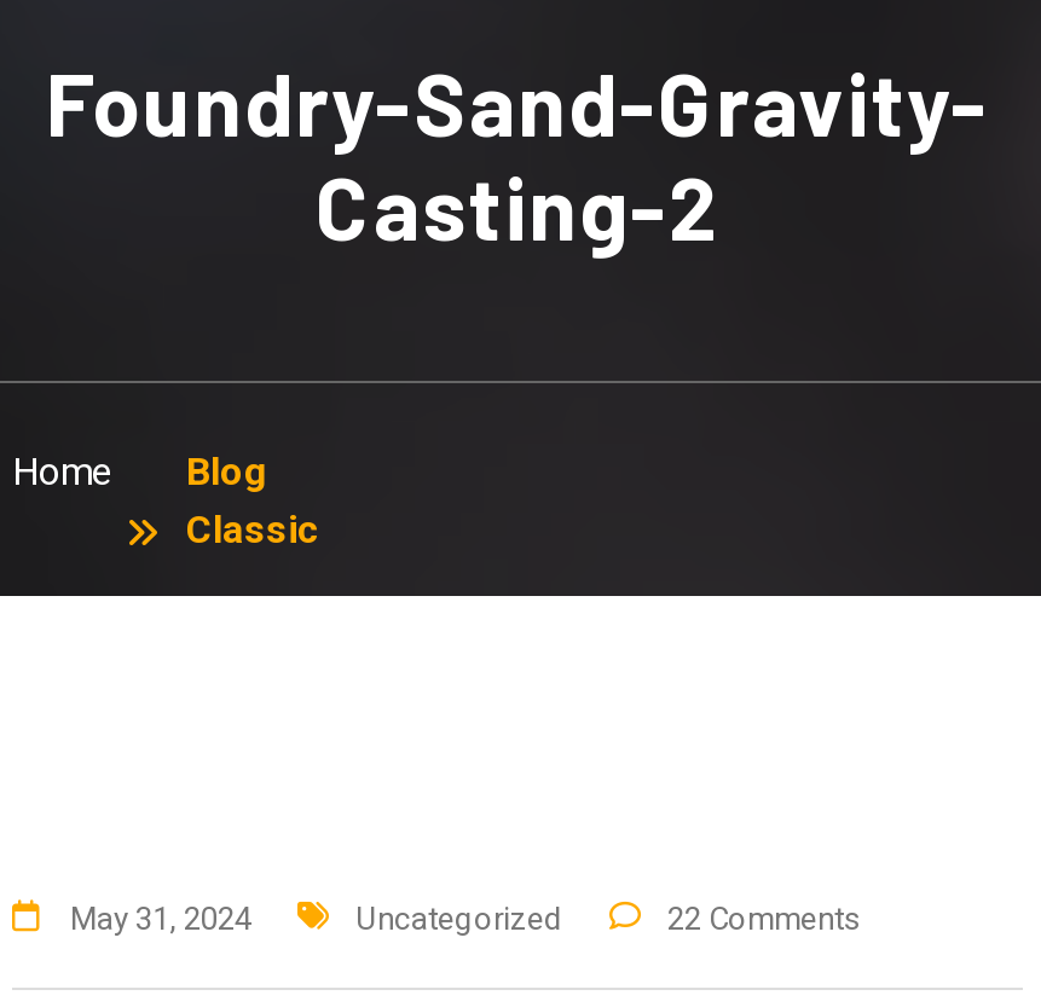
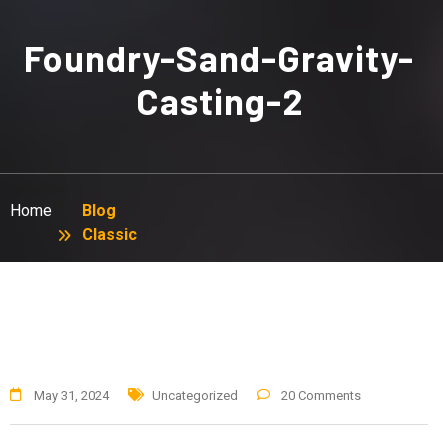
- 22 Comments
+ 20 Comments
